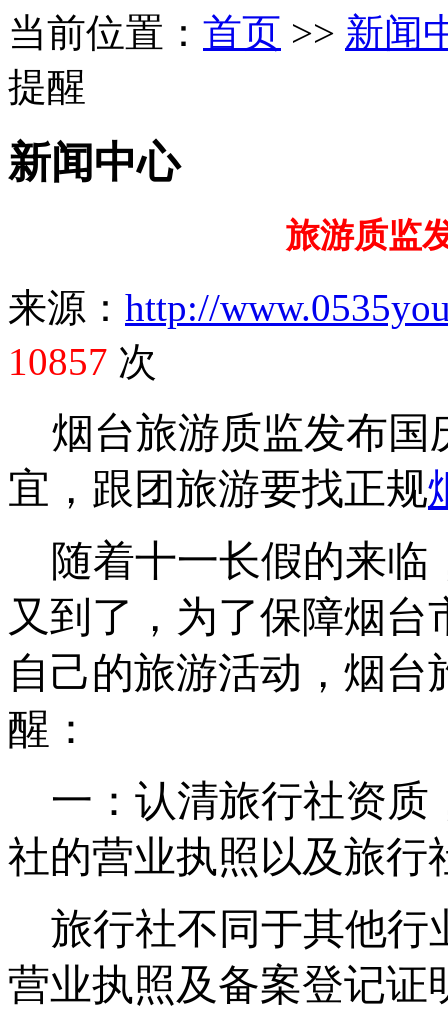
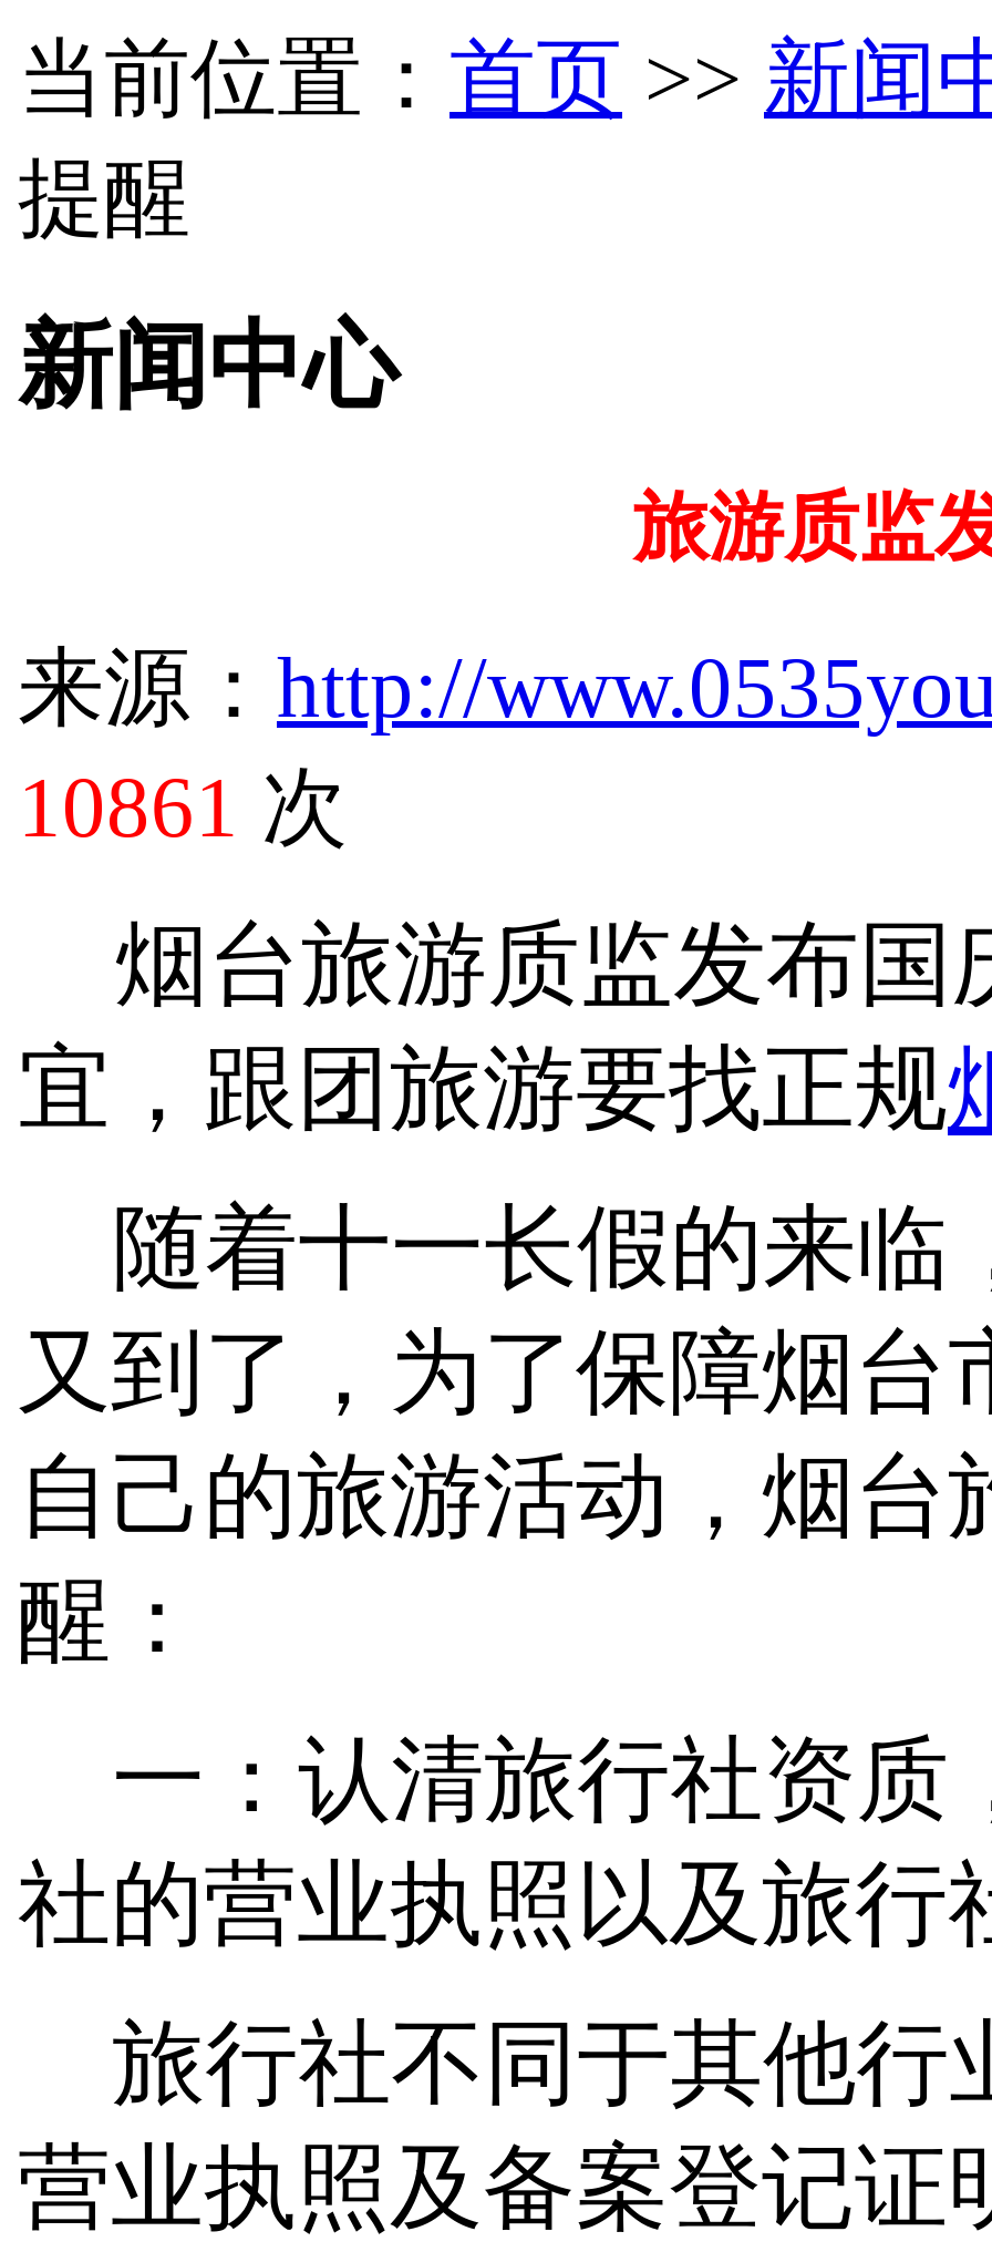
- 10857次
+ 10861次
